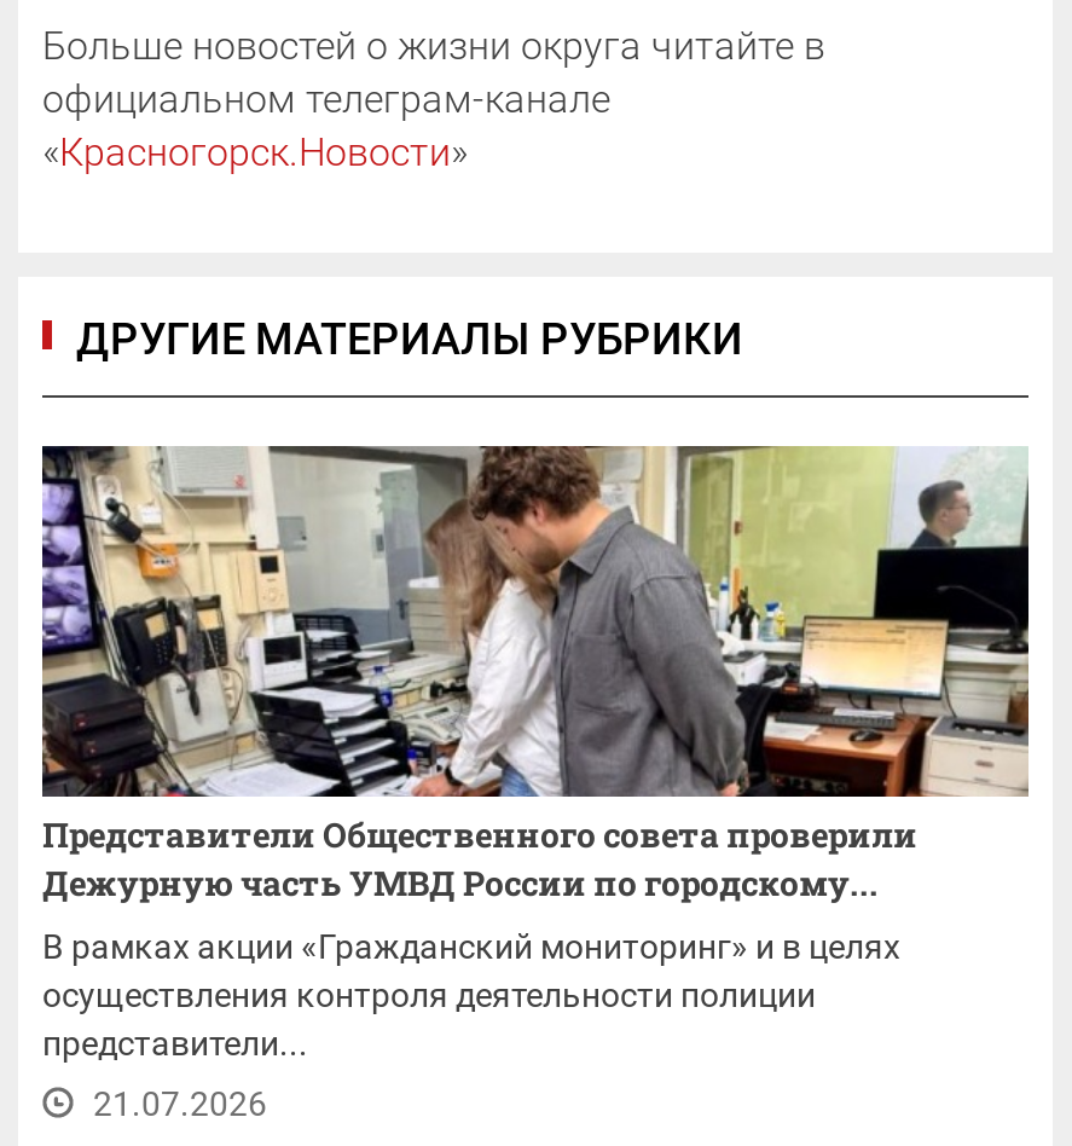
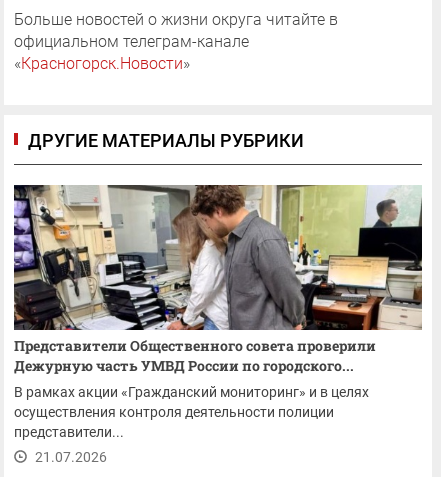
- Дежурную часть УМВД России по городскому...
+ Дежурную часть УМВД России по городского...
